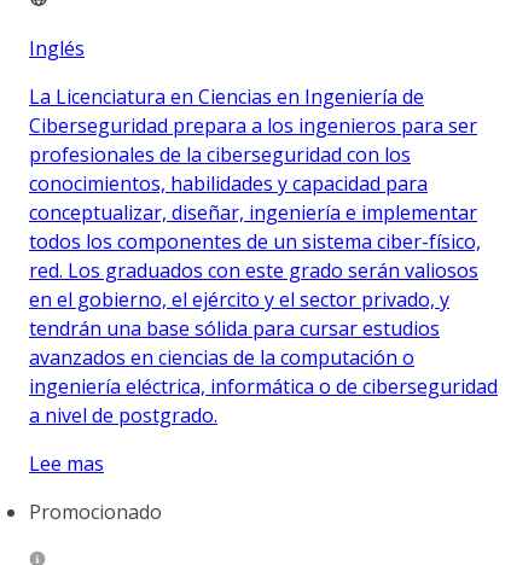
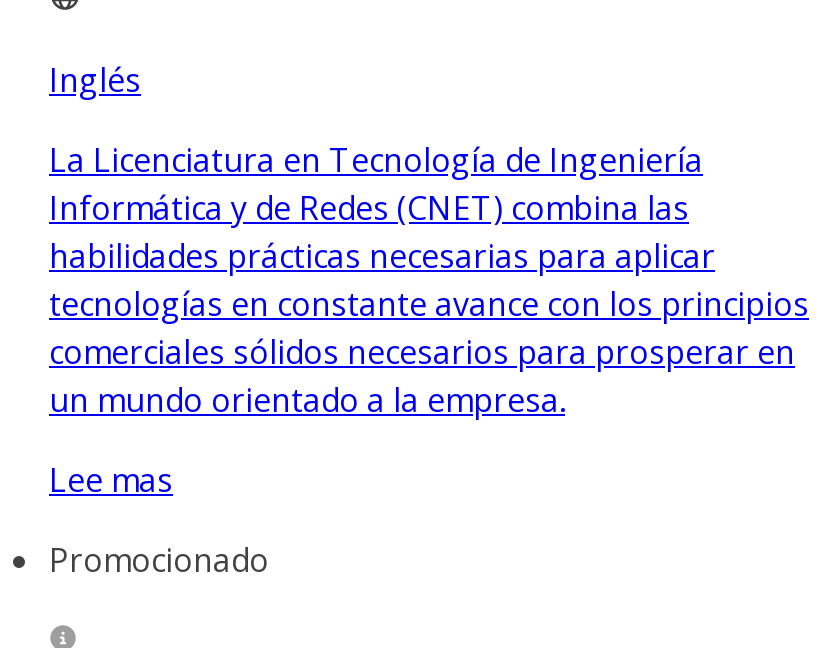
- La Licenciatura en Ciencias en Ingeniería de
- Ciberseguridad prepara a los ingenieros para ser
- profesionales de la ciberseguridad con los
- conocimientos, habilidades y capacidad para
- conceptualizar, diseñar, ingeniería e implementar
- todos los componentes de un sistema ciber-físico,
- red. Los graduados con este grado serán valiosos
- en el gobierno, el ejército y el sector privado, y
- tendrán una base sólida para cursar estudios
- avanzados en ciencias de la computación o
- ingeniería eléctrica, informática o de ciberseguridad
- a nivel de postgrado.
+ La Licenciatura en Tecnología de Ingeniería
+ Informática y de Redes (CNET) combina las
+ habilidades prácticas necesarias para aplicar
+ tecnologías en constante avance con los principios
+ comerciales sólidos necesarios para prosperar en
+ un mundo orientado a la empresa.
